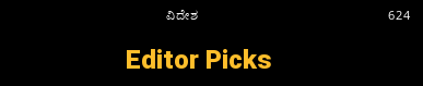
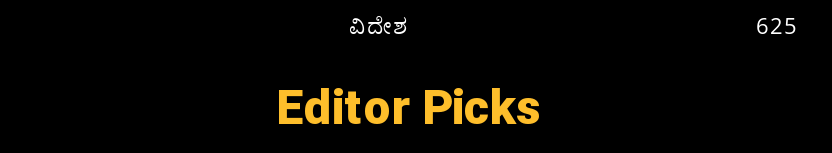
- 624
+ 625
